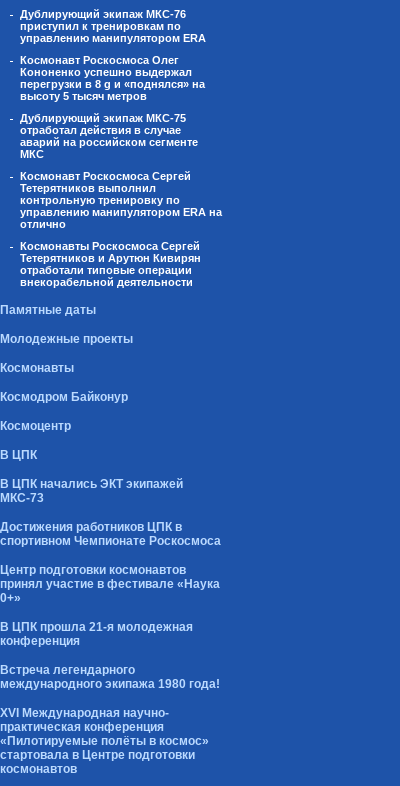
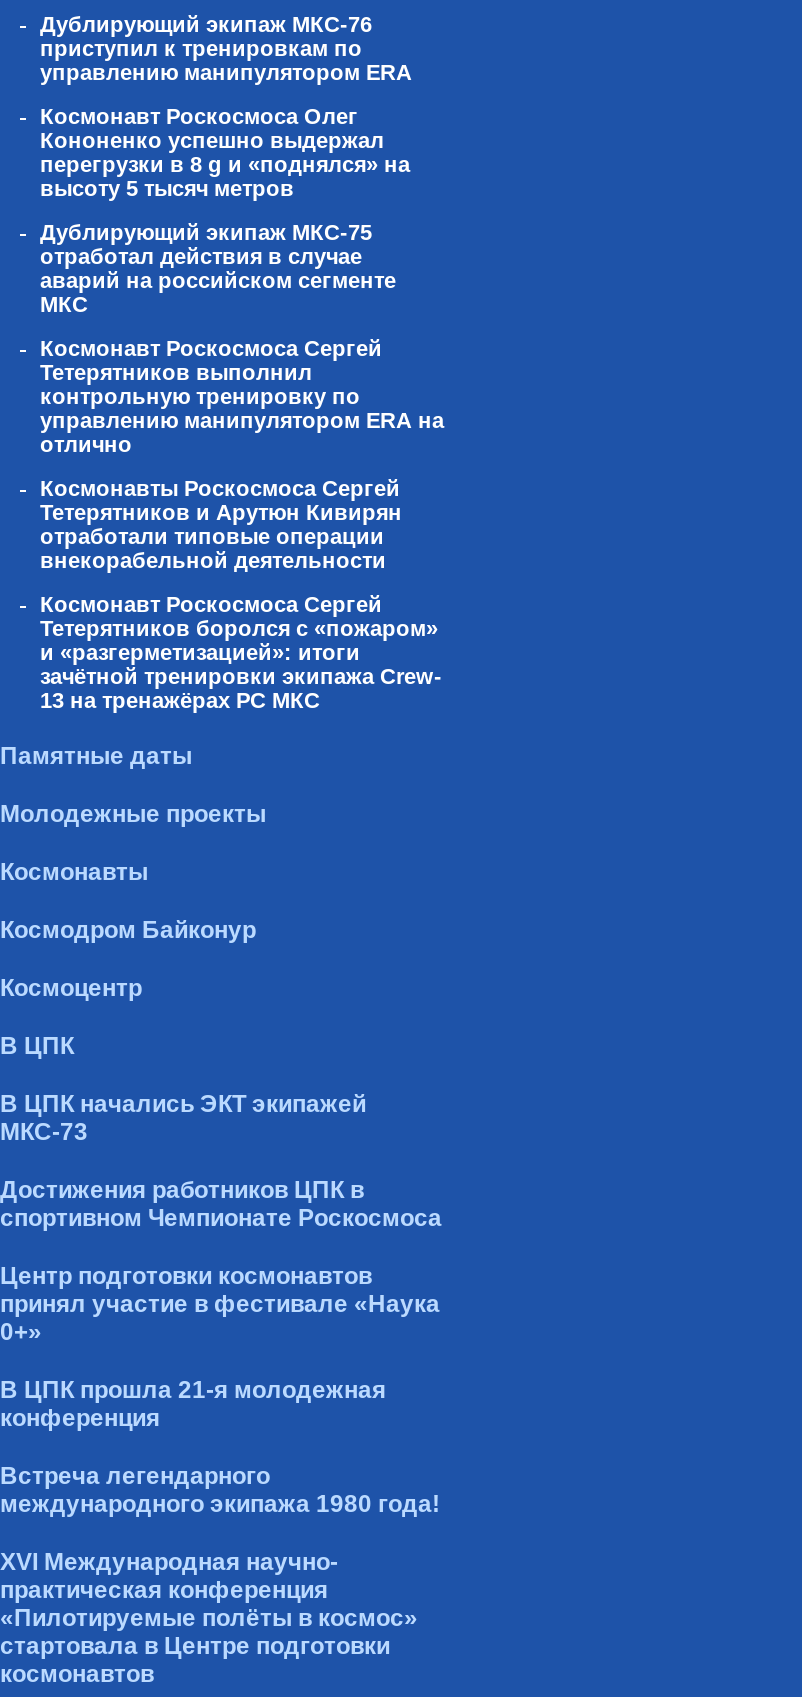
+ Космонавт Роскосмоса Сергей
+ Тетерятников боролся с «пожаром»
+ и «разгерметизацией»: итоги
+ зачётной тренировки экипажа Crew-
+ 13 на тренажёрах РС МКС
